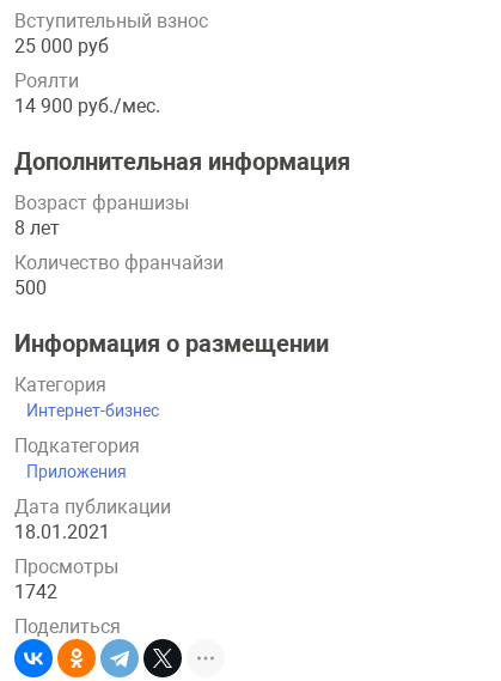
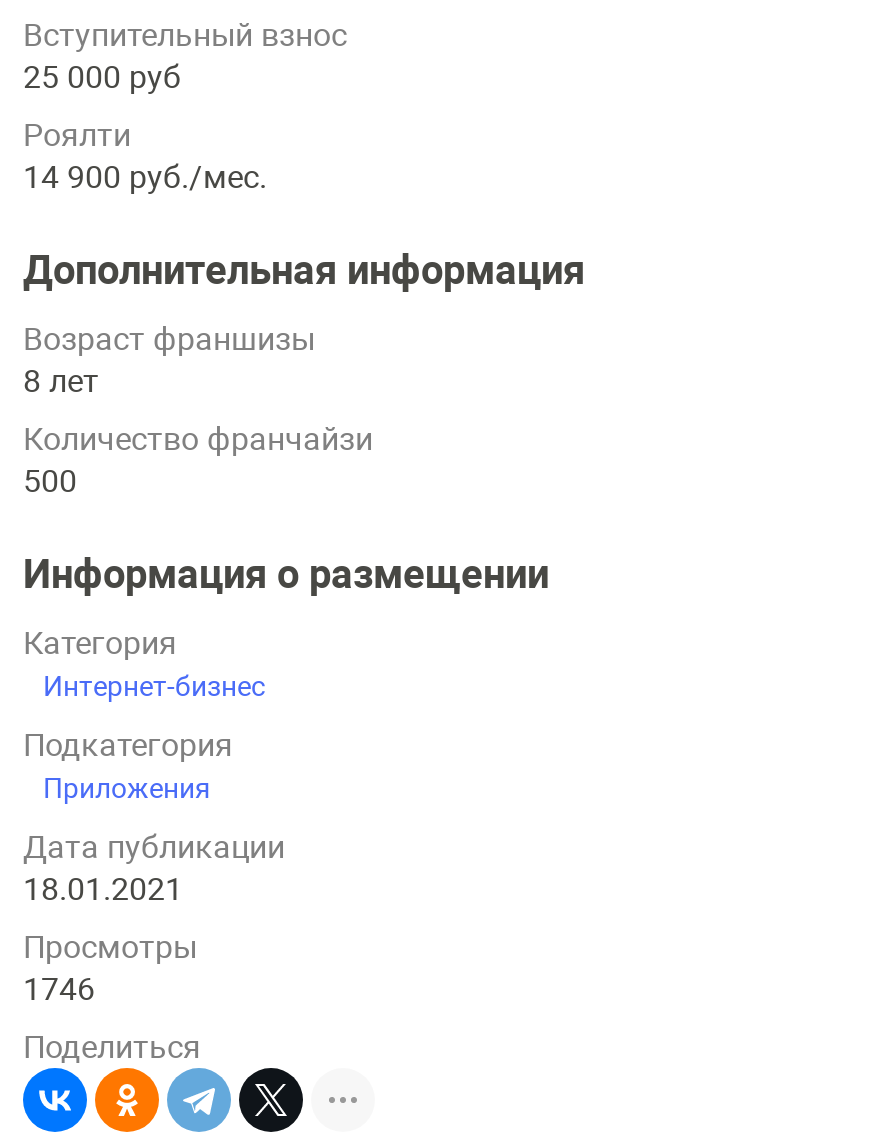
- 1742
+ 1746
